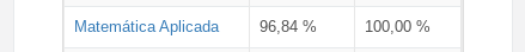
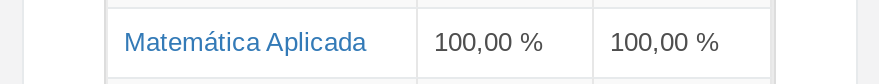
- 96,84 %
+ 100,00 %
